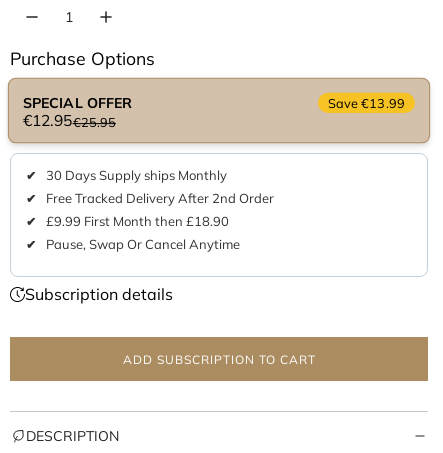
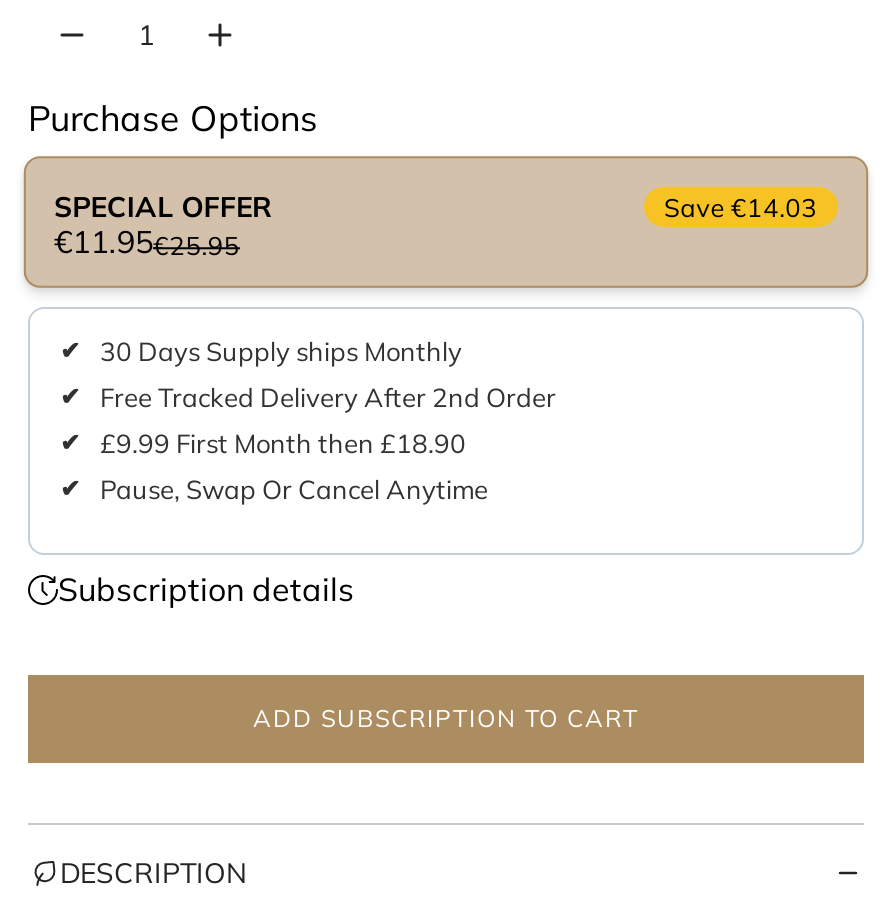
- Save €13.99
+ Save €14.03

- €12.95€25.95
+ €11.95€25.95
